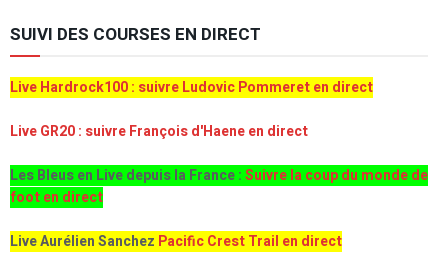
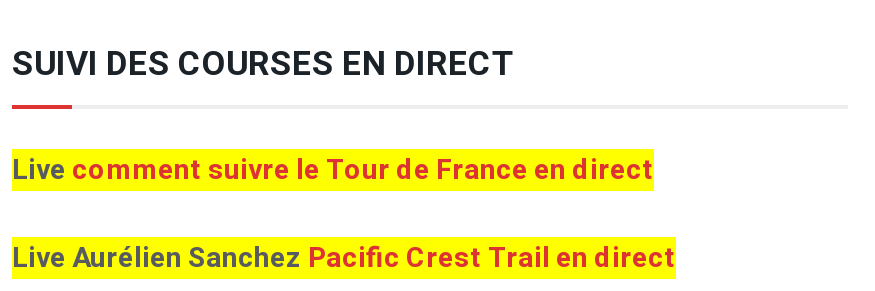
- Live Hardrock100 : suivre Ludovic Pommeret en direct
- Live GR20 : suivre François d'Haene en direct
- Les Bleus en Live depuis la France :Suivre la coup du monde de
- foot en direct
+ Live comment suivre le Tour de France en direct
